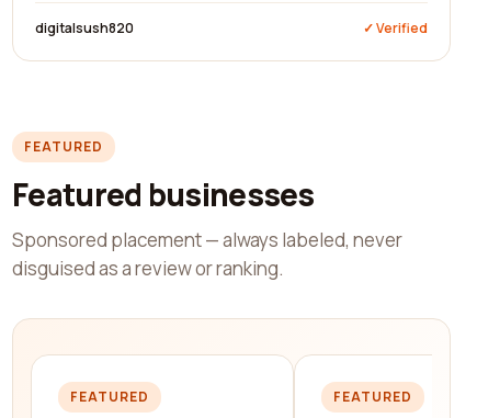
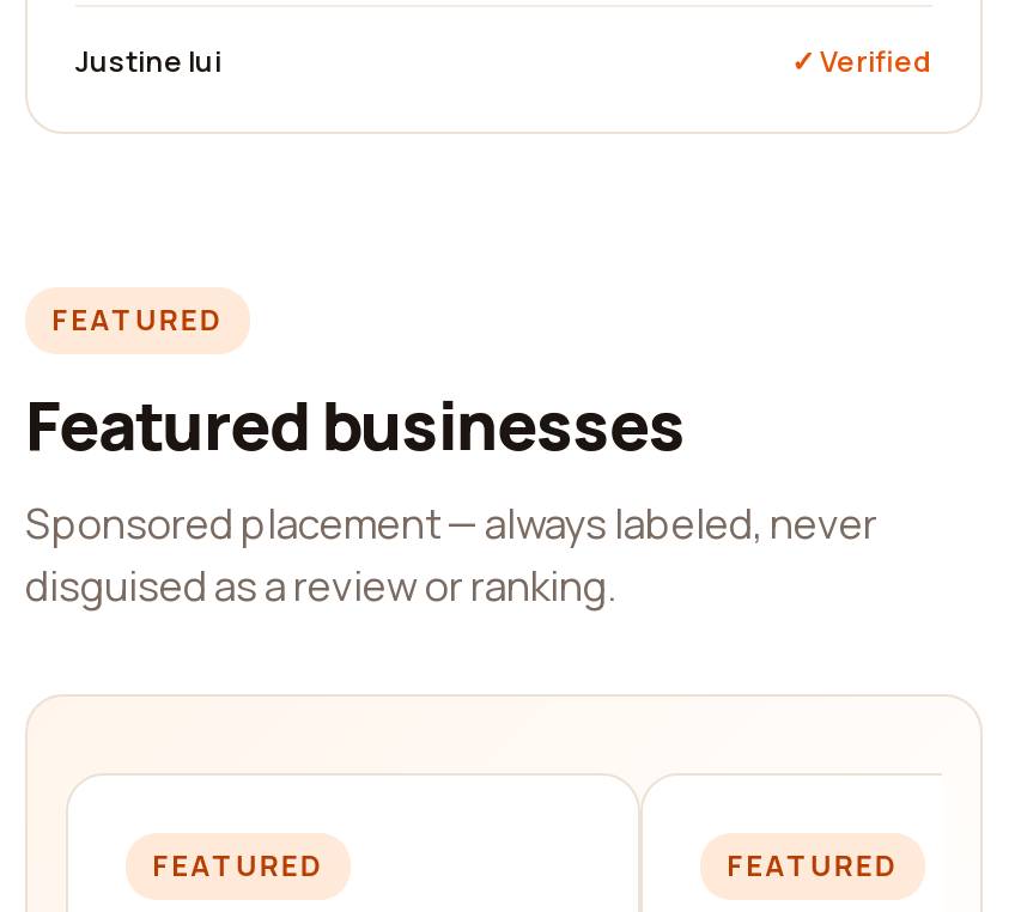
- digitalsush820
+ Justine lui
